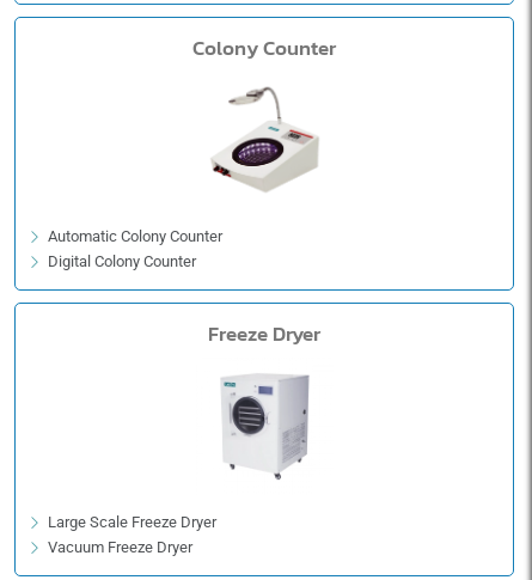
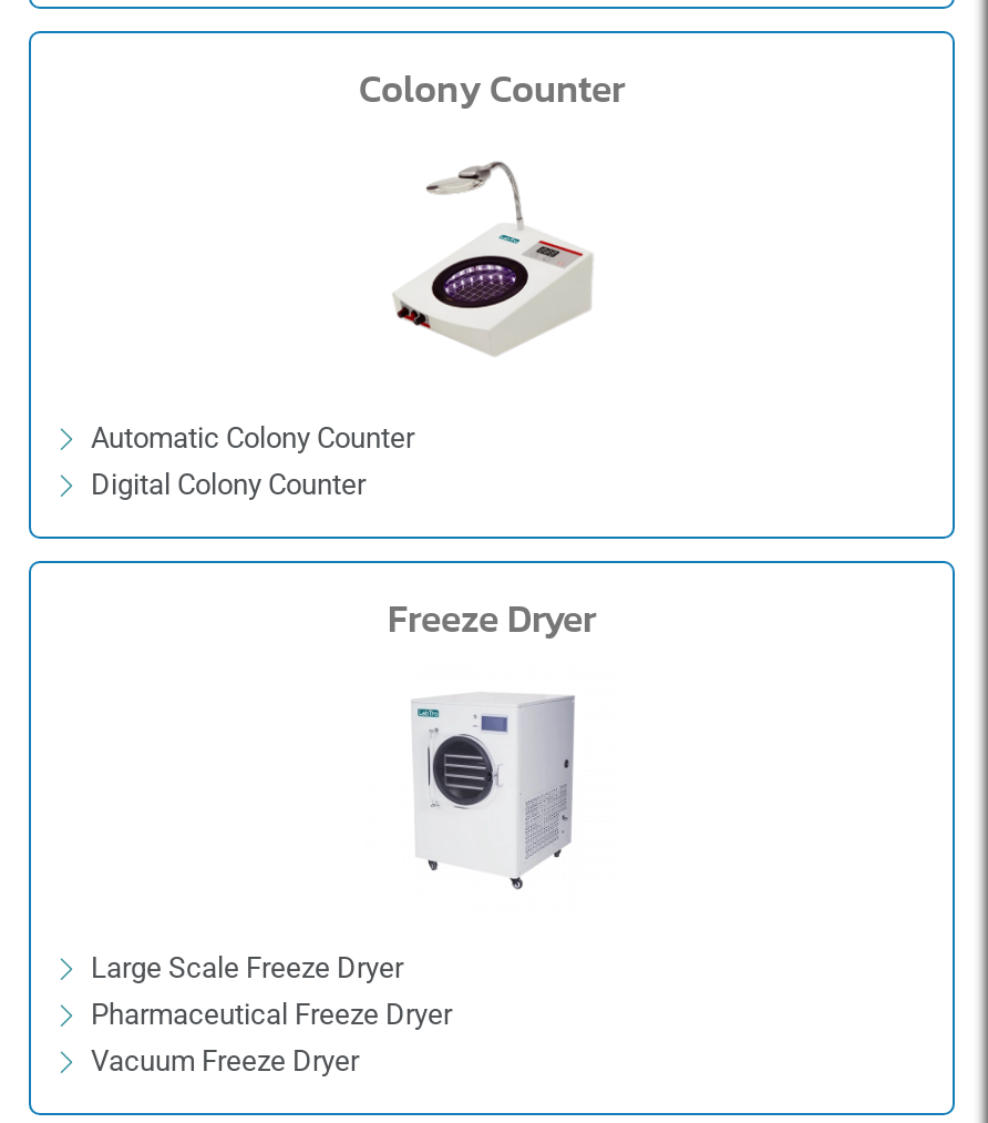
+ Pharmaceutical Freeze Dryer
